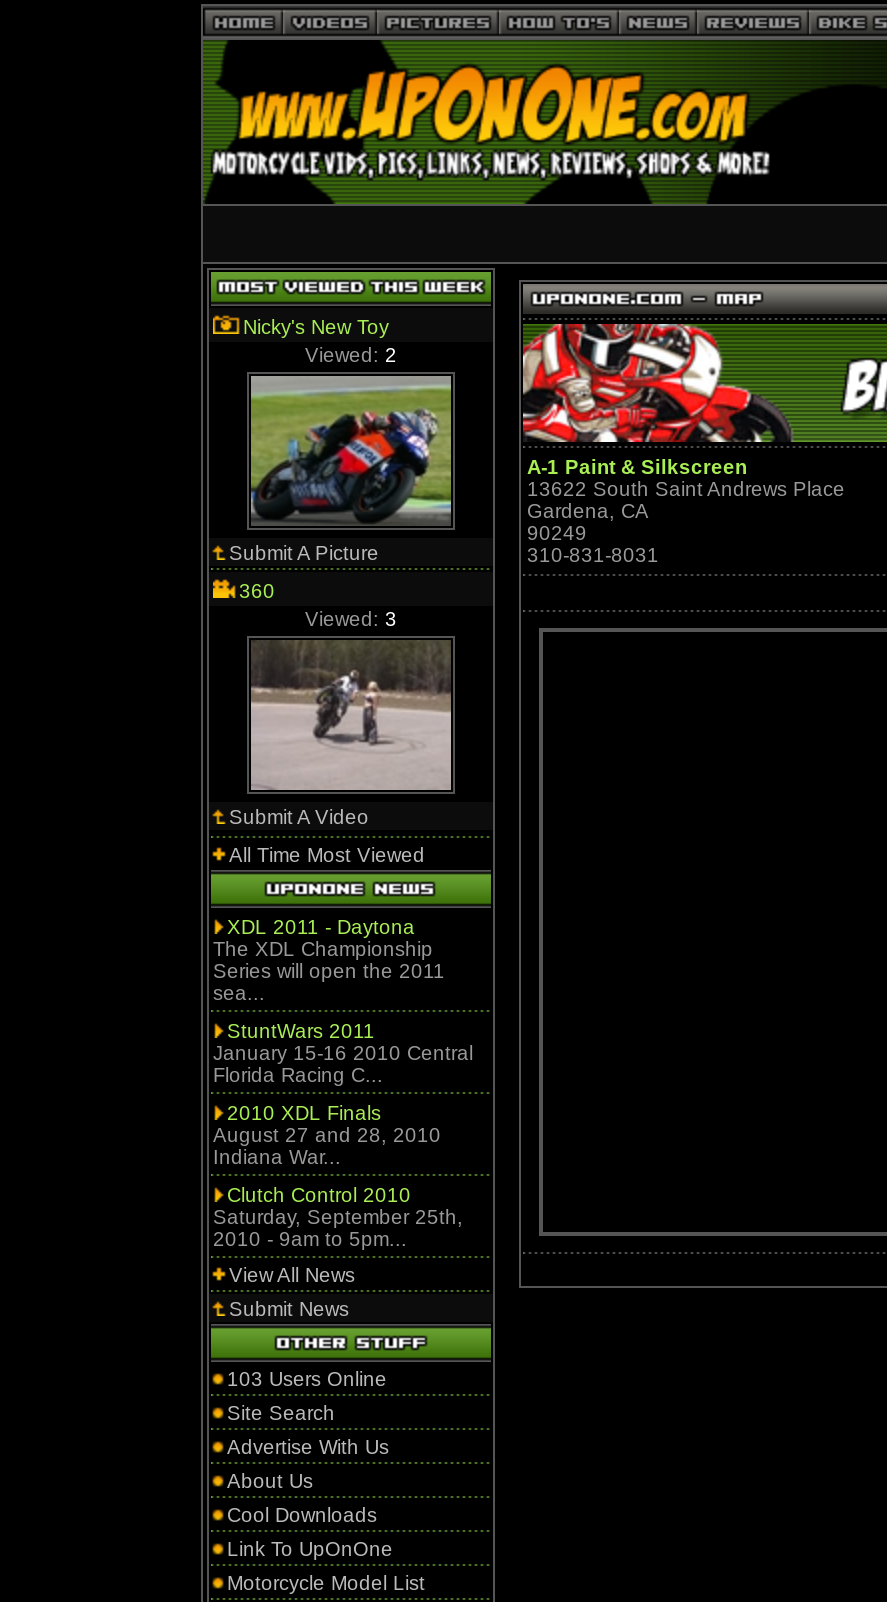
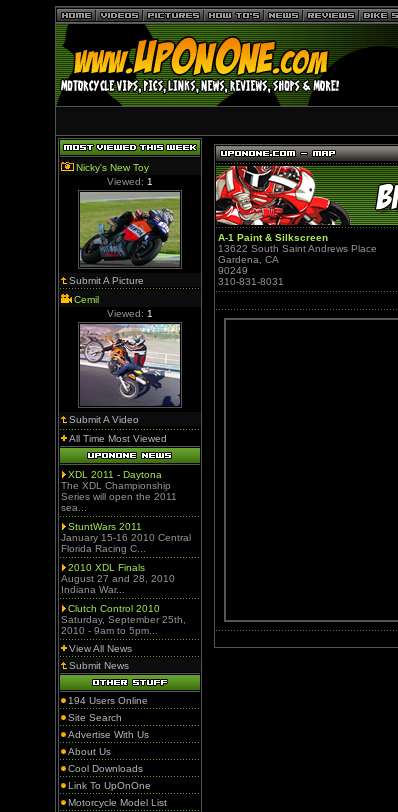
- Viewed: 2
+ Viewed: 1

- 360
- Viewed: 3
+ Cemil
+ Viewed: 1

- [image]
+ [image]

- 103 Users Online
+ 194 Users Online
